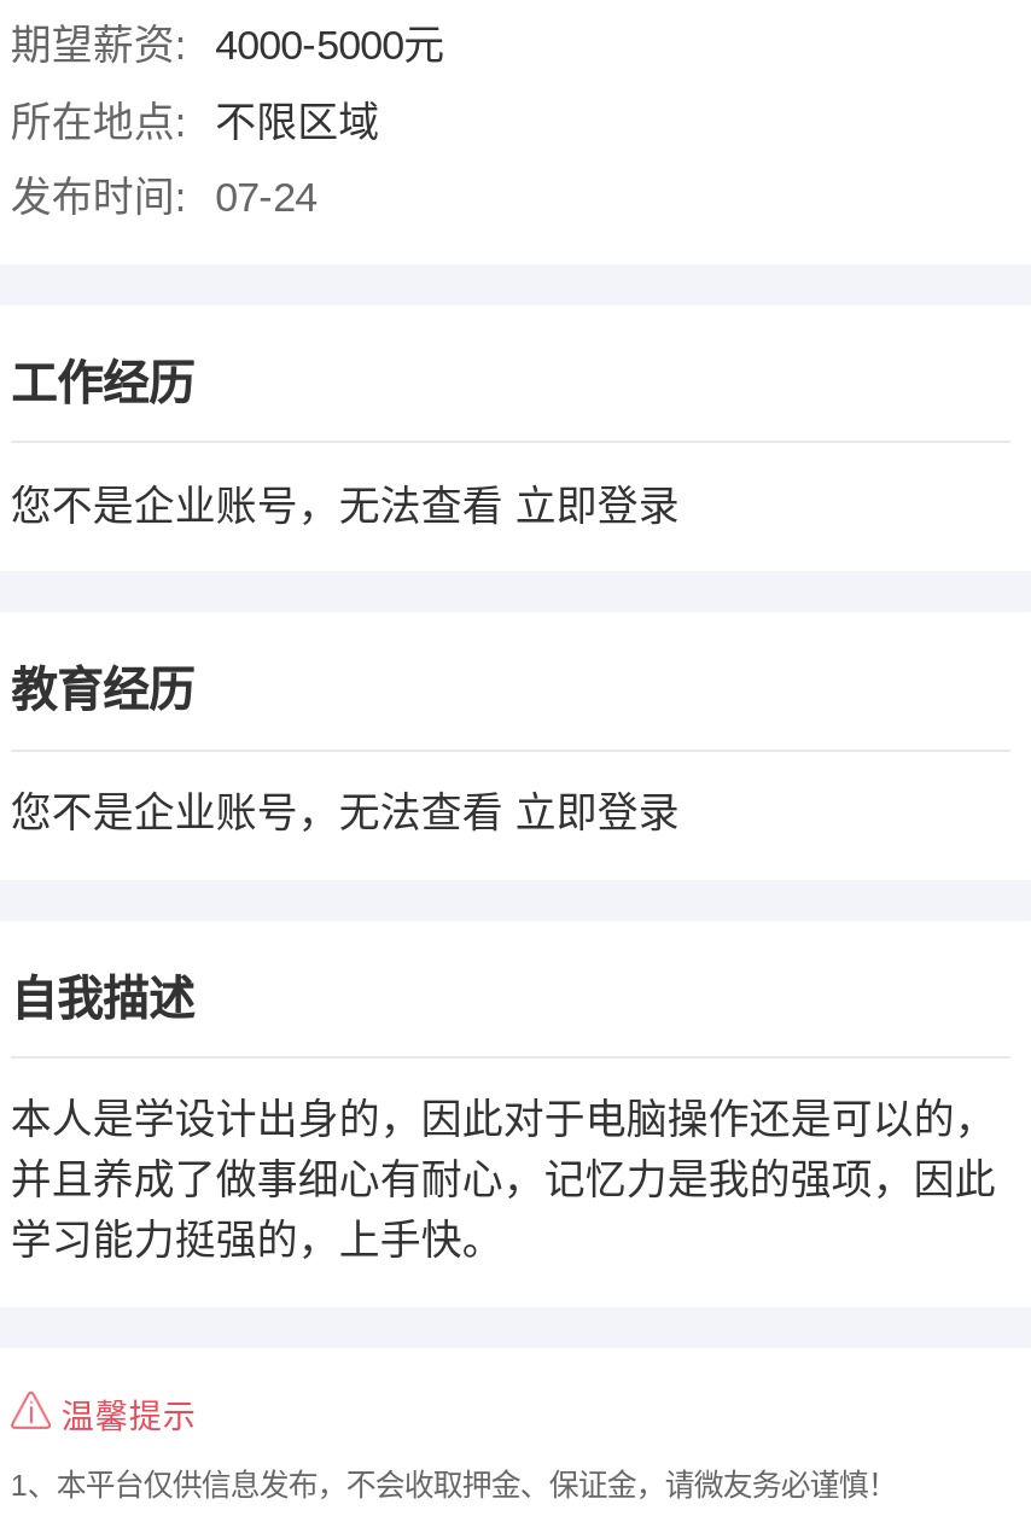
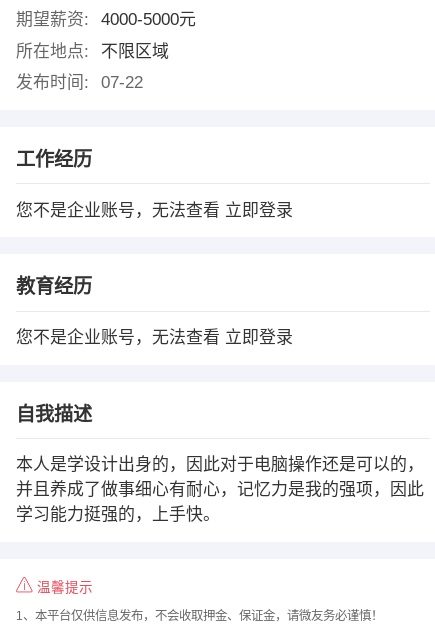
- 发布时间: 07-24
+ 发布时间: 07-22
